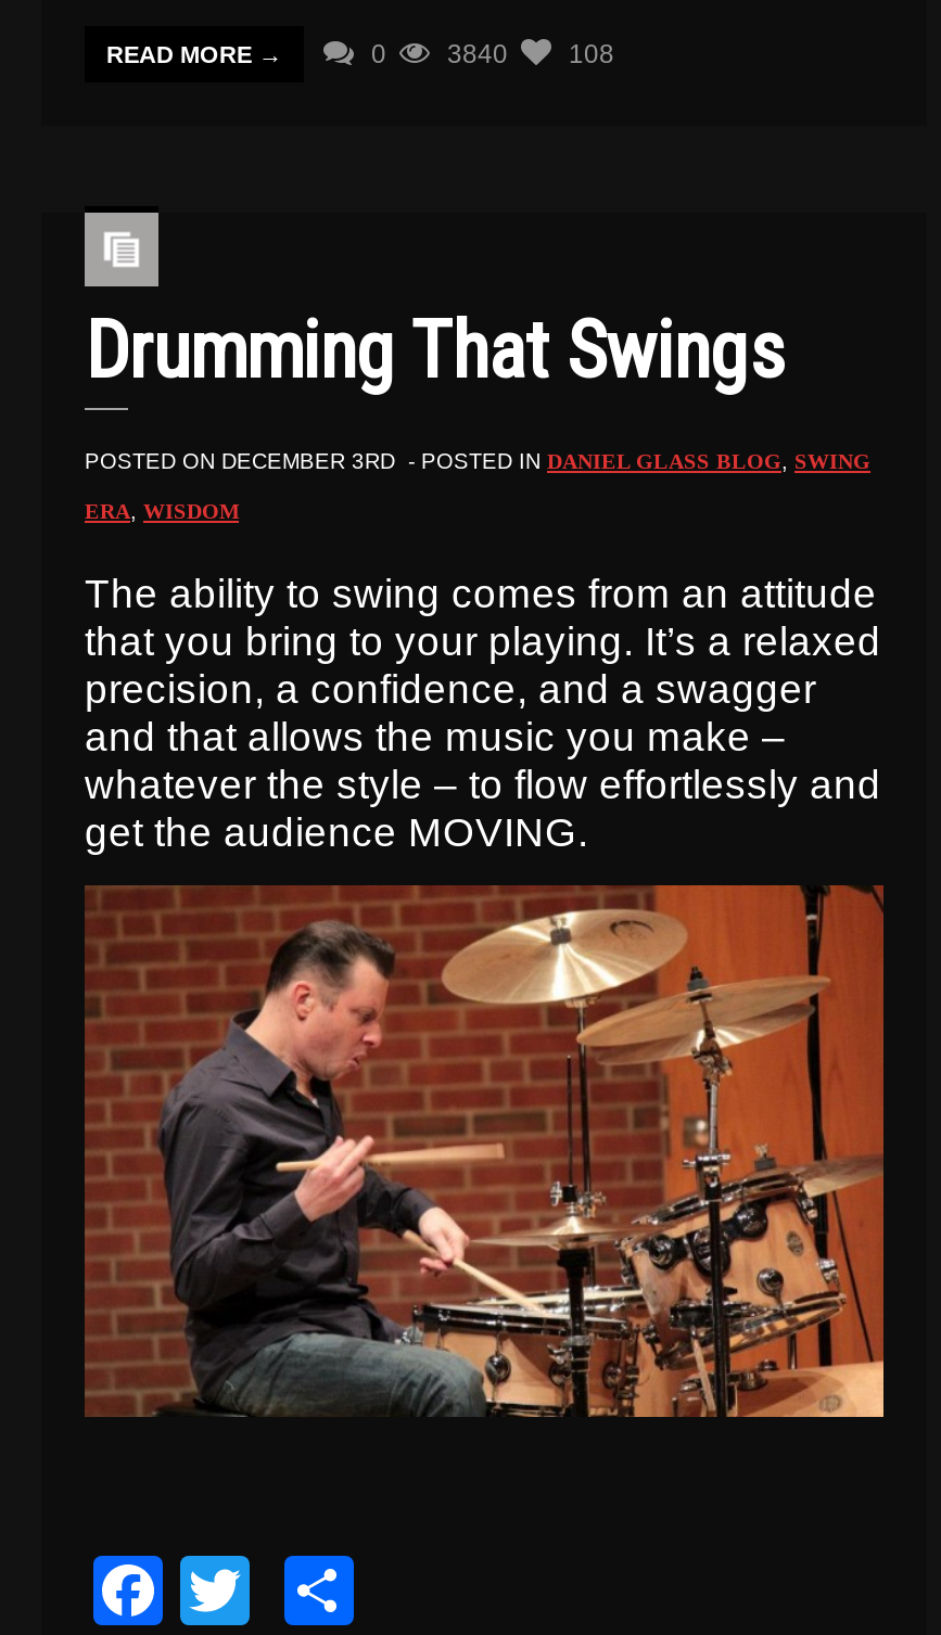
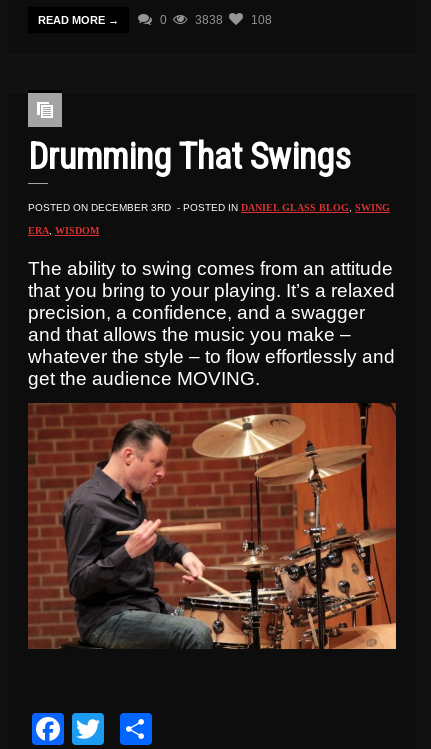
- 0 3840 108
+ 0 3838 108
